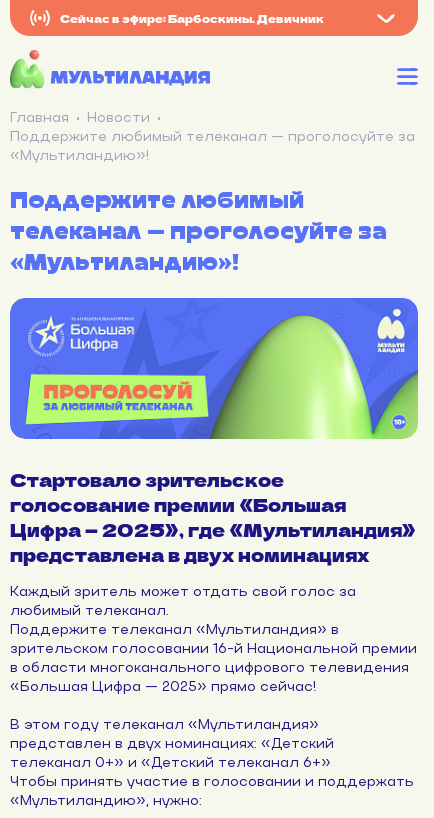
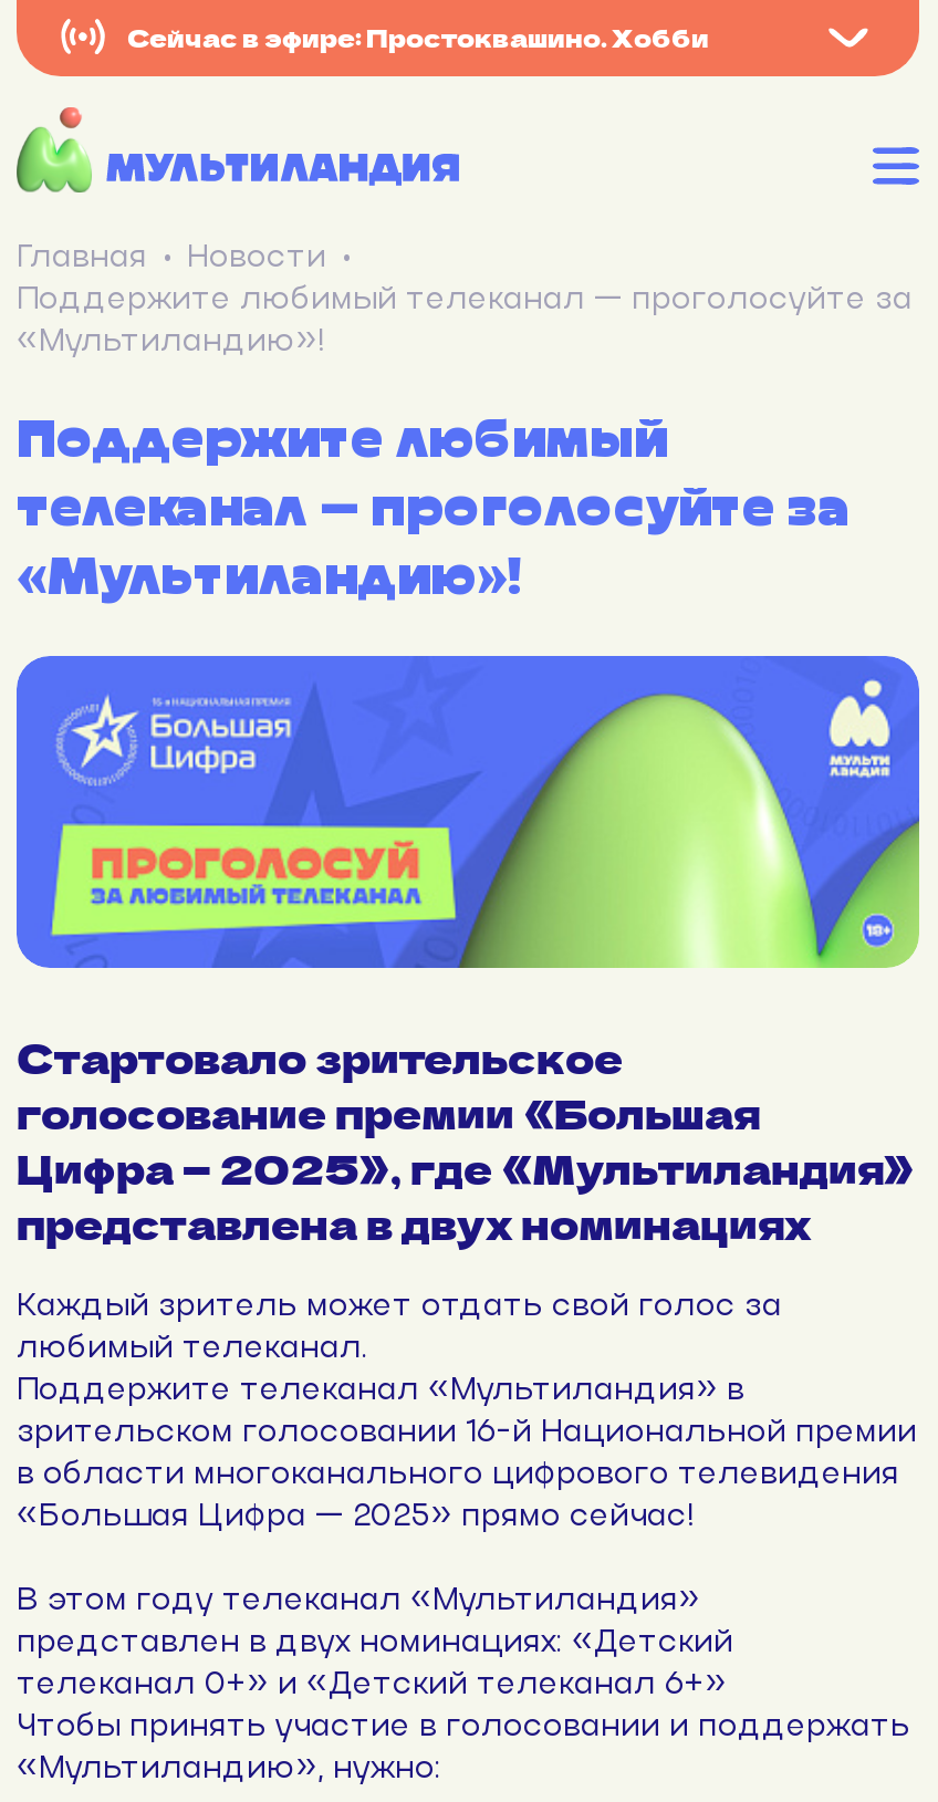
- Сейчас в эфире: Барбоскины. Девичник
+ Сейчас в эфире: Простоквашино. Хобби
